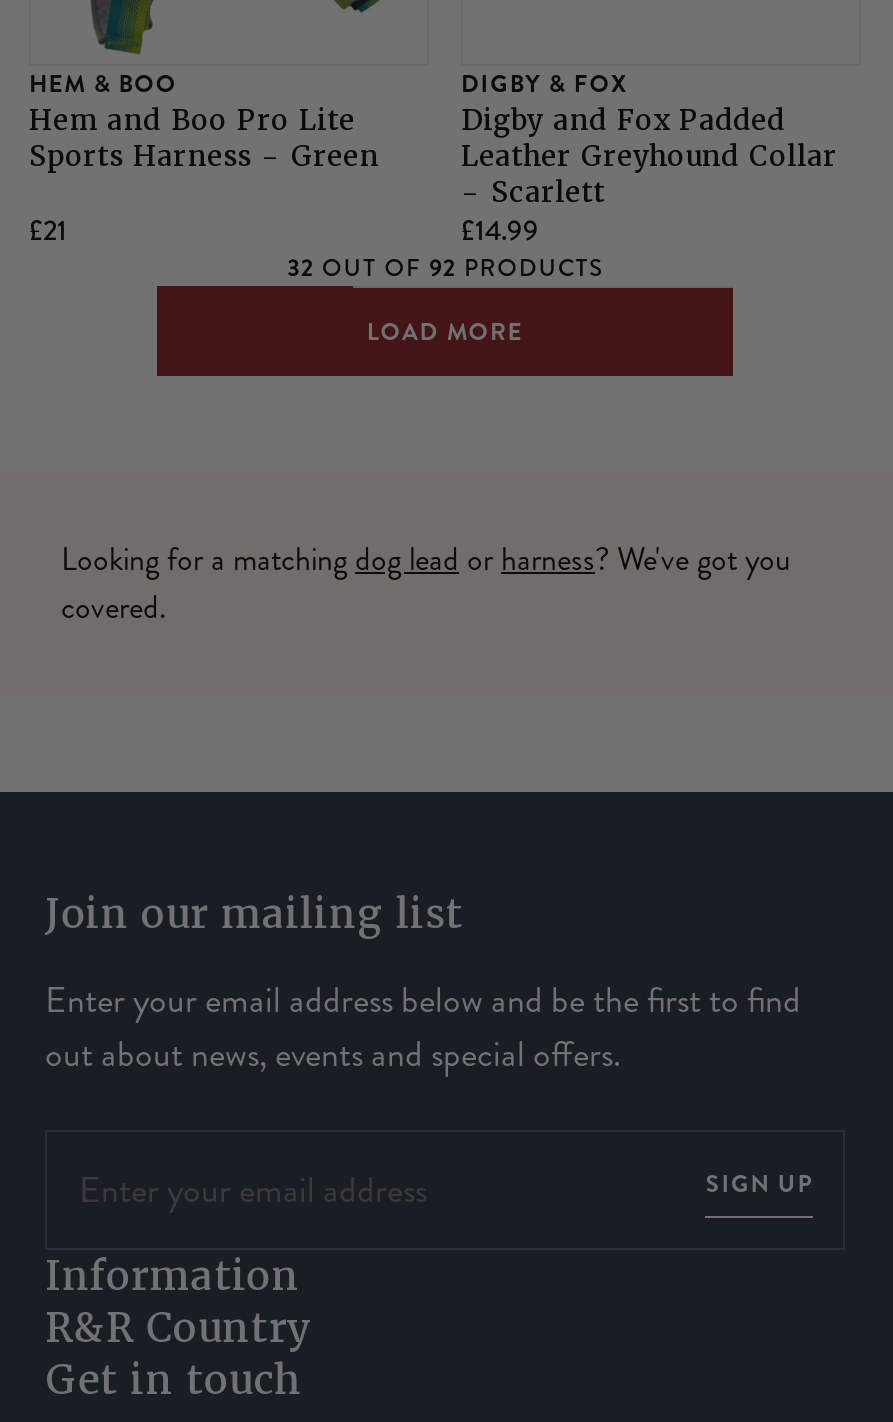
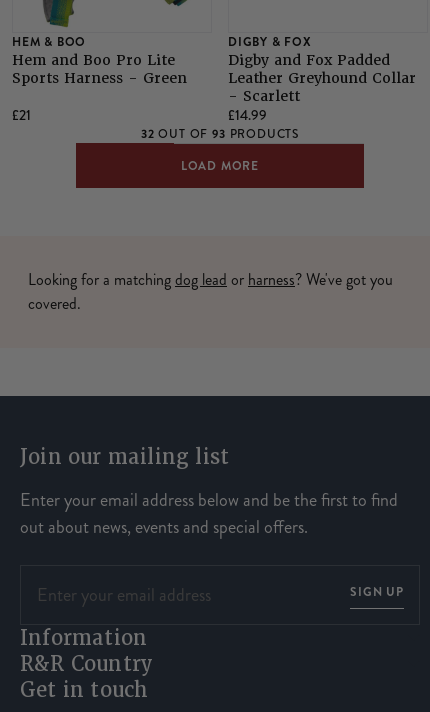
- 32 OUT OF 92 PRODUCTS
+ 32 OUT OF 93 PRODUCTS
